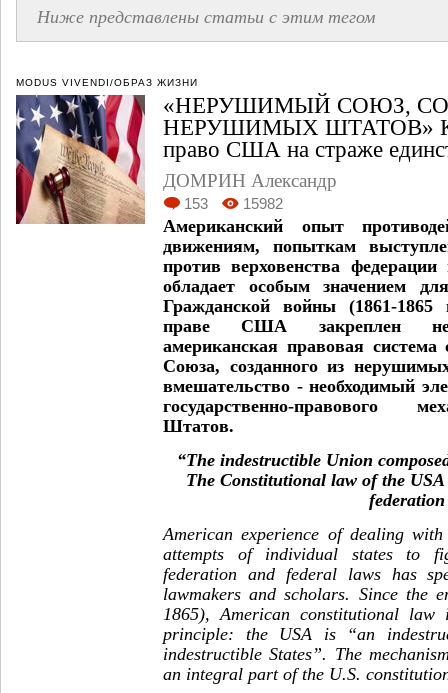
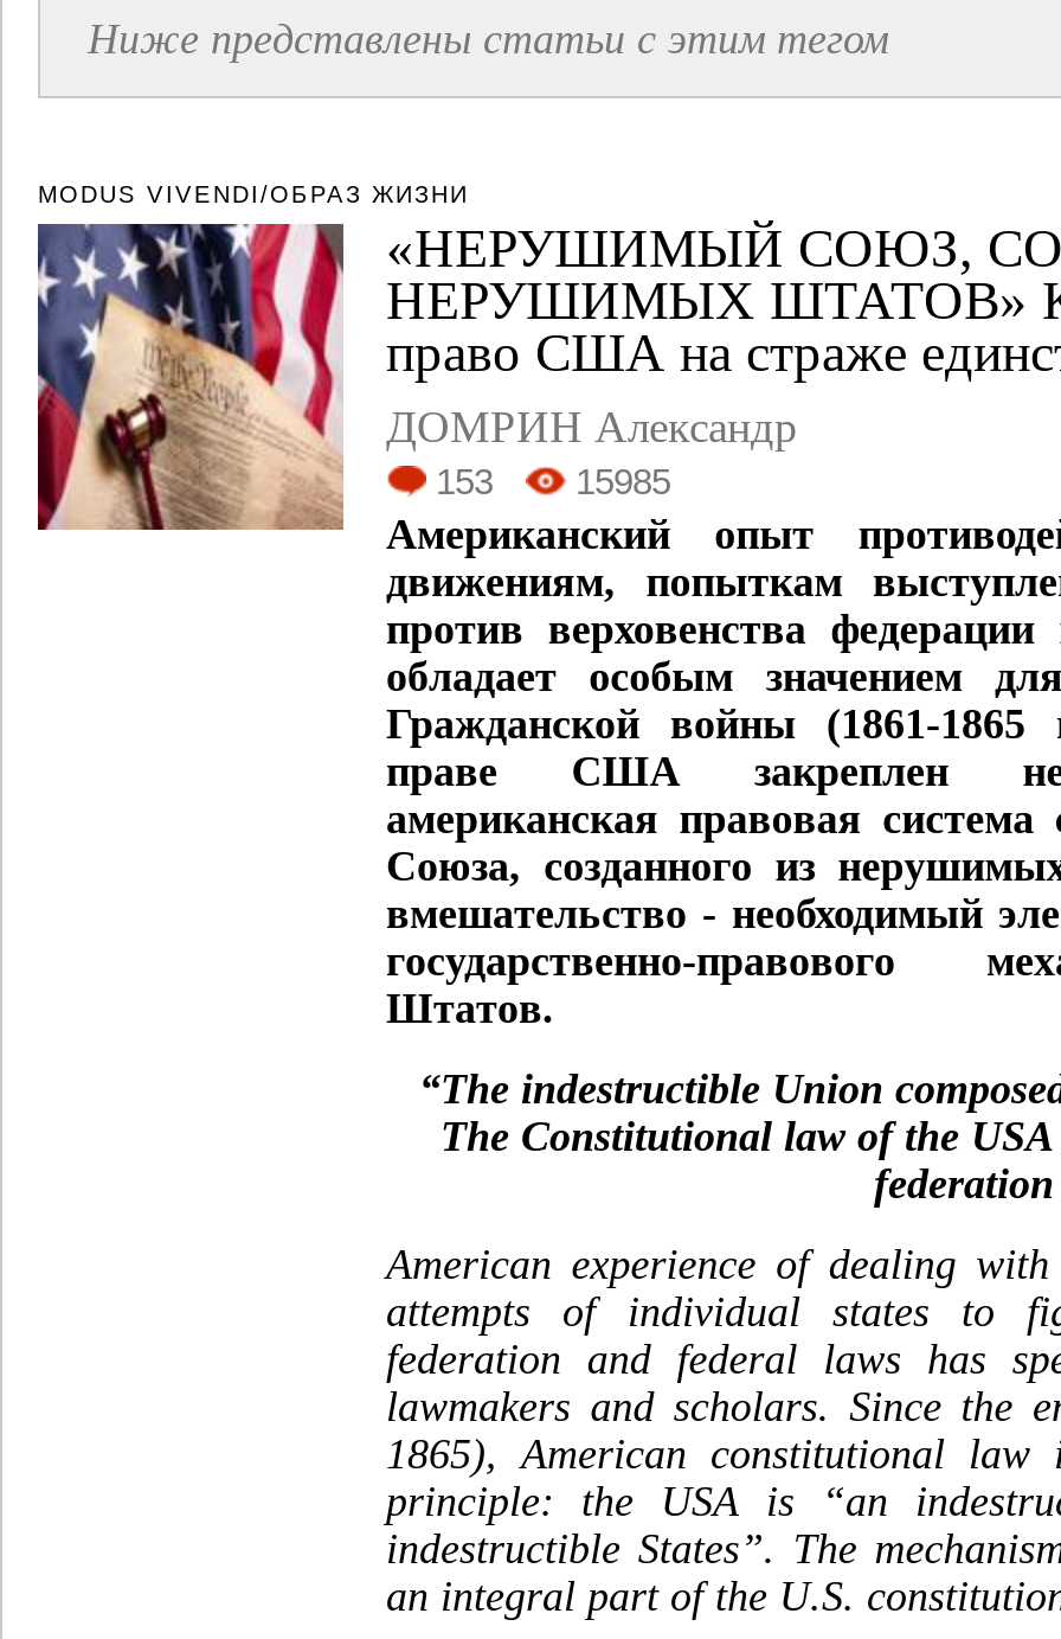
- 15982
+ 15985
